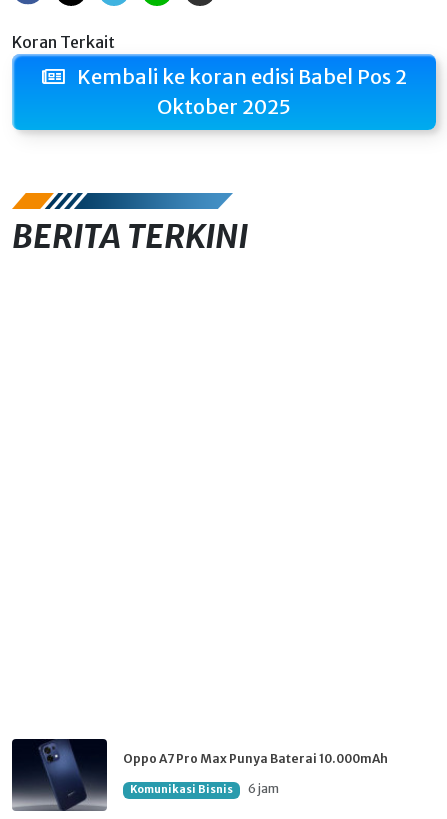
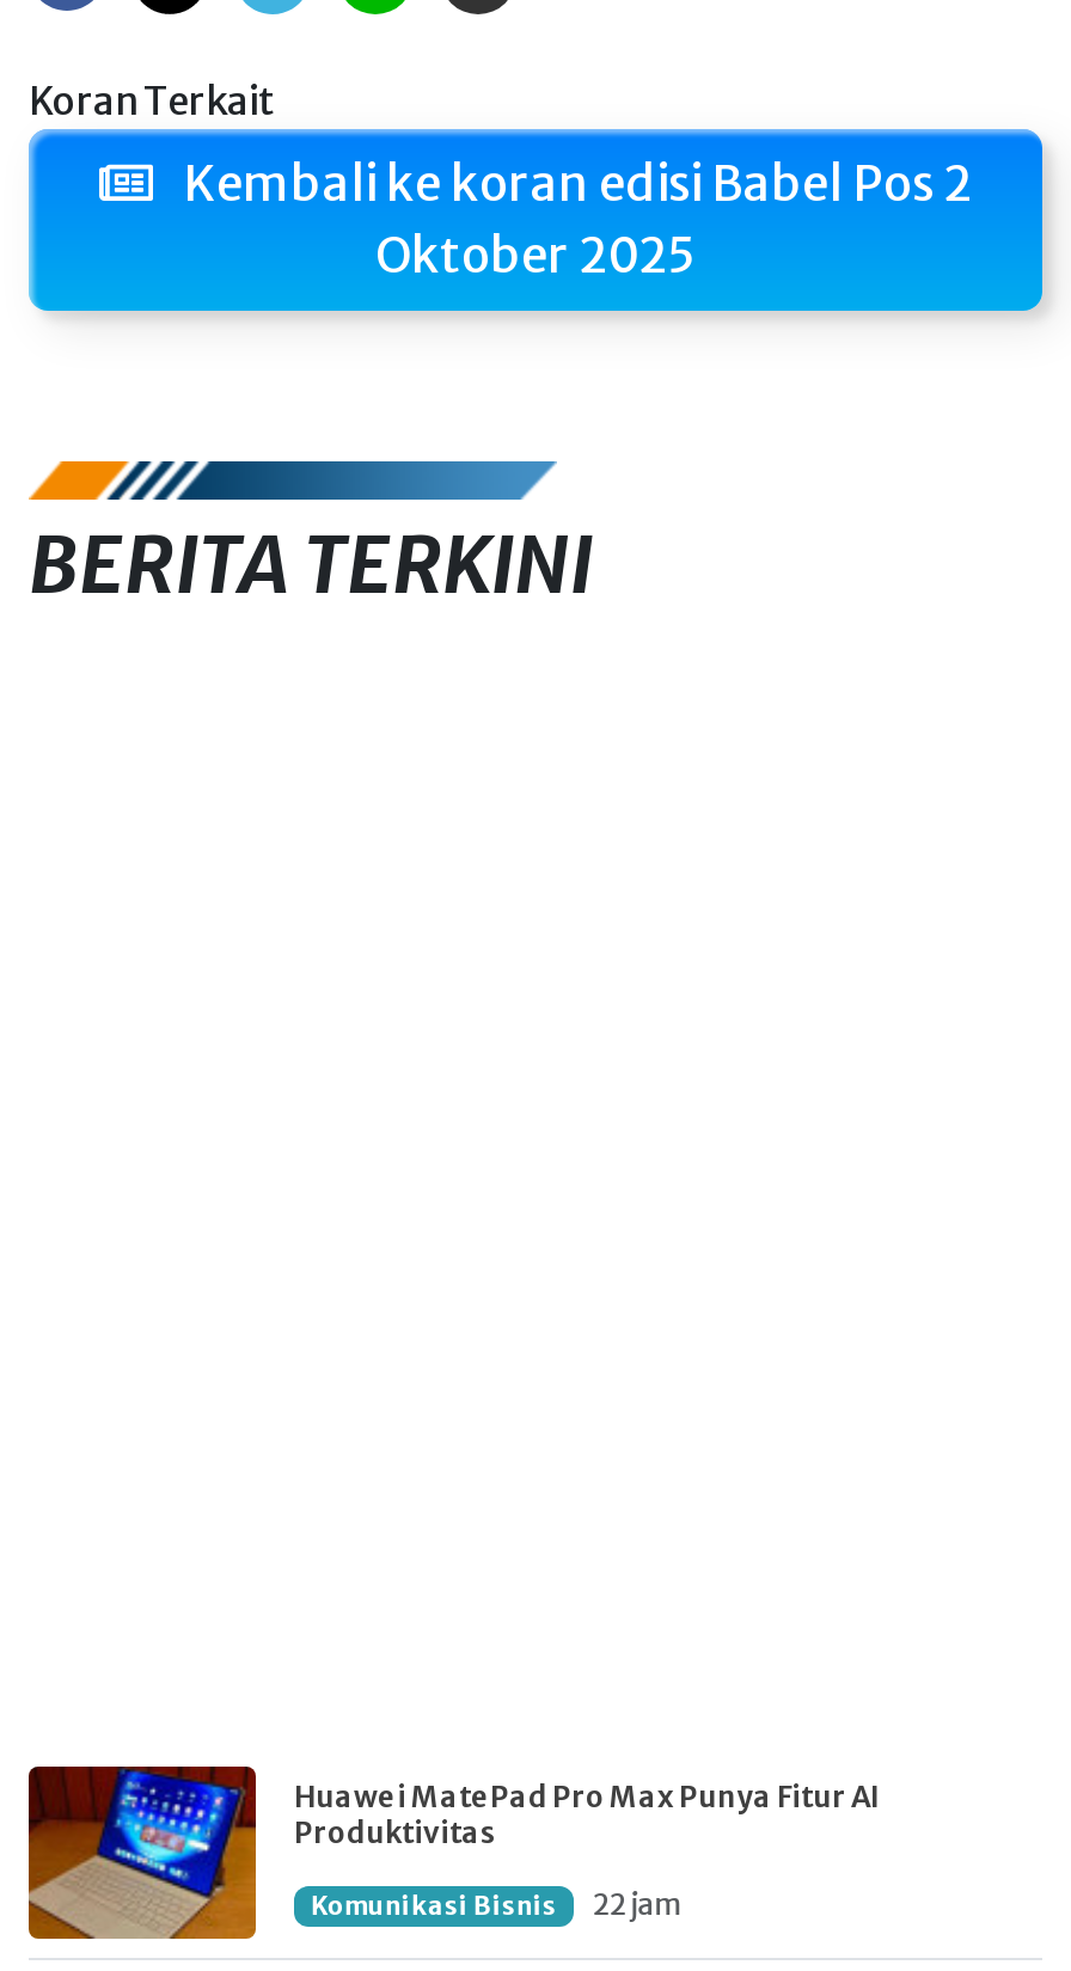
- [image]
- Oppo A7 Pro Max Punya Baterai 10.000mAh
+ [image]
+ Huawei MatePad Pro Max Punya Fitur AI
+ Produktivitas

- Komunikasi Bisnis 6 jam
+ Komunikasi Bisnis 22 jam
